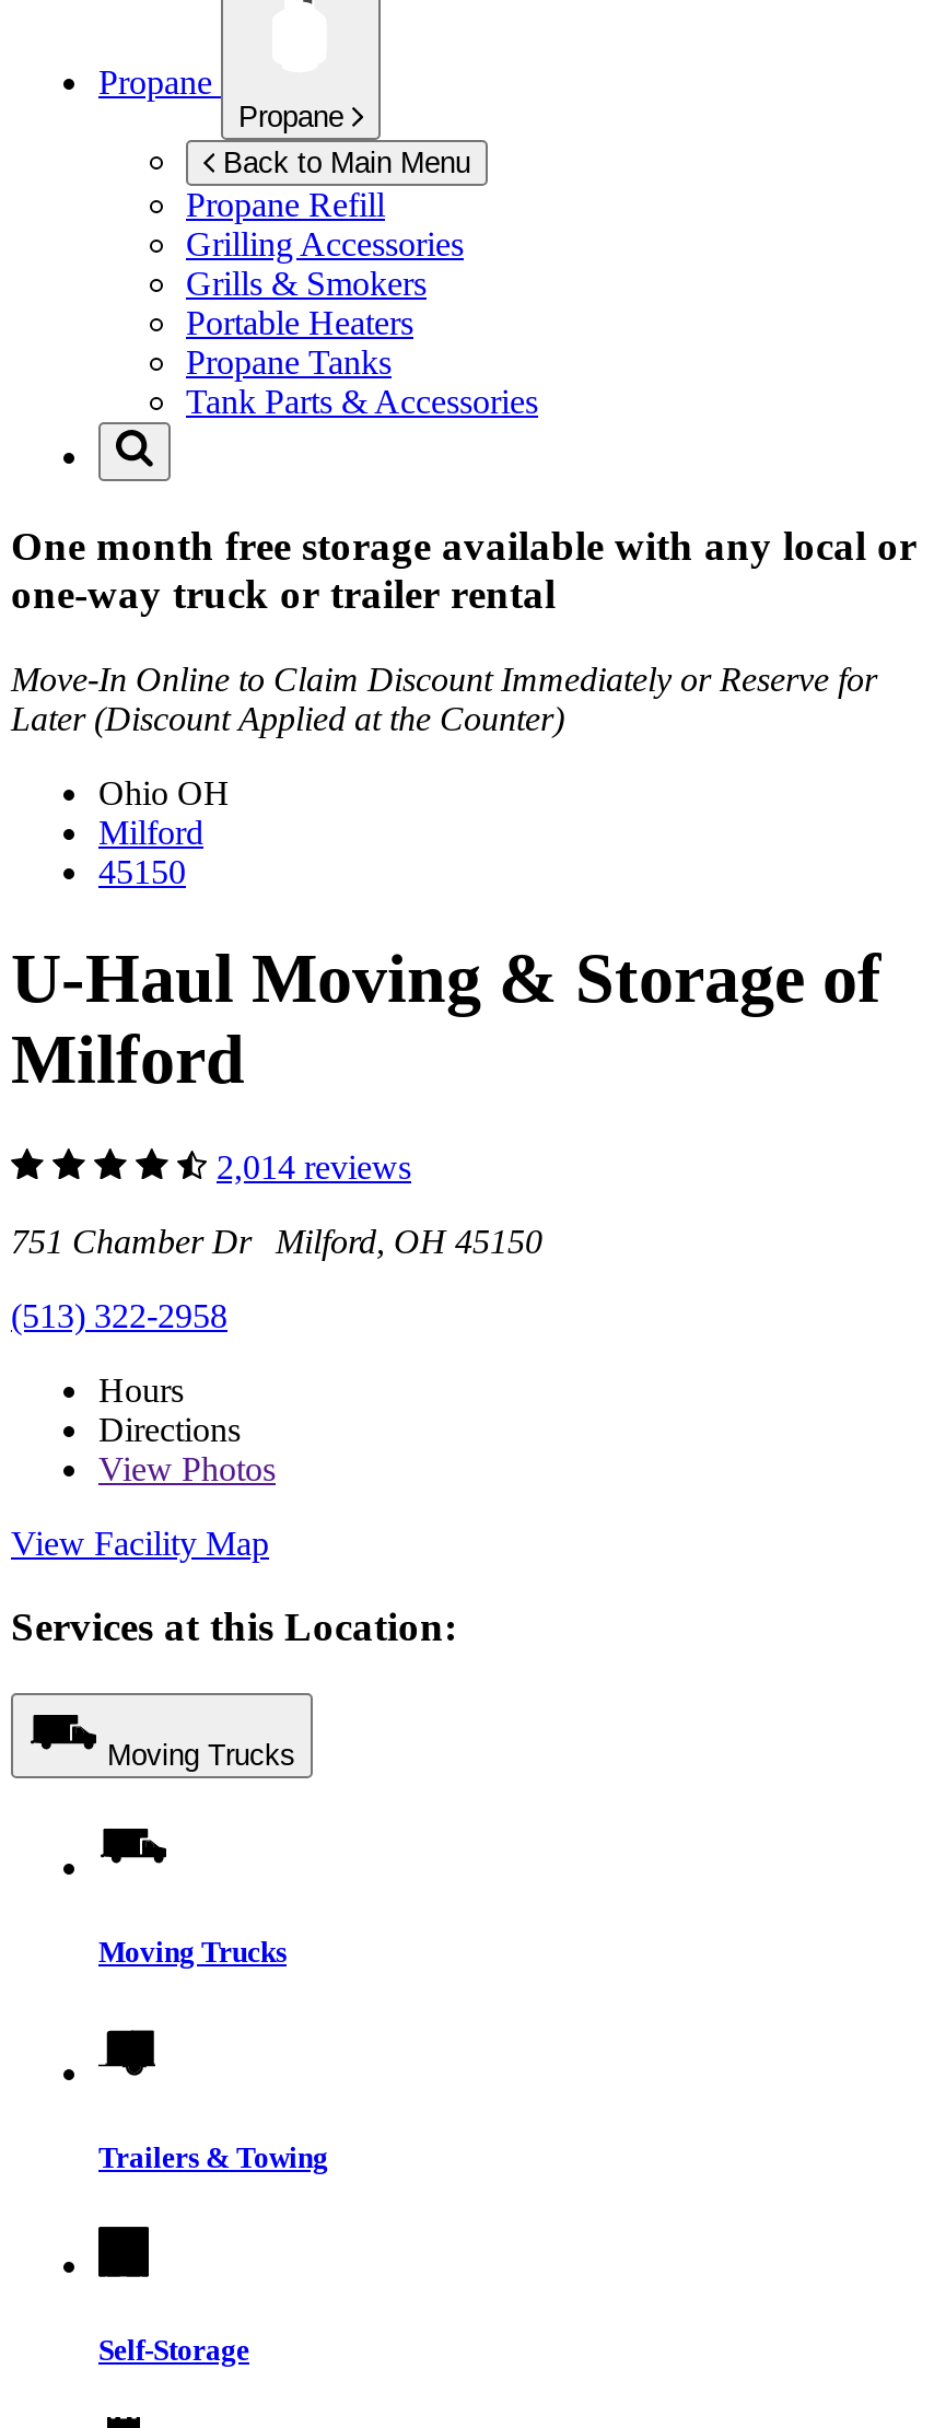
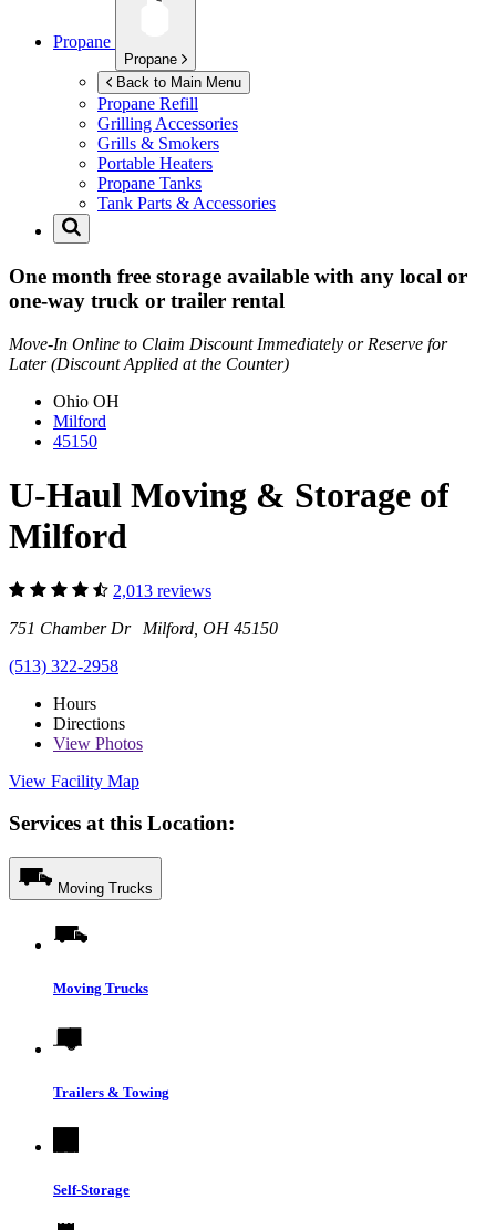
- 2,014 reviews
+ 2,013 reviews
